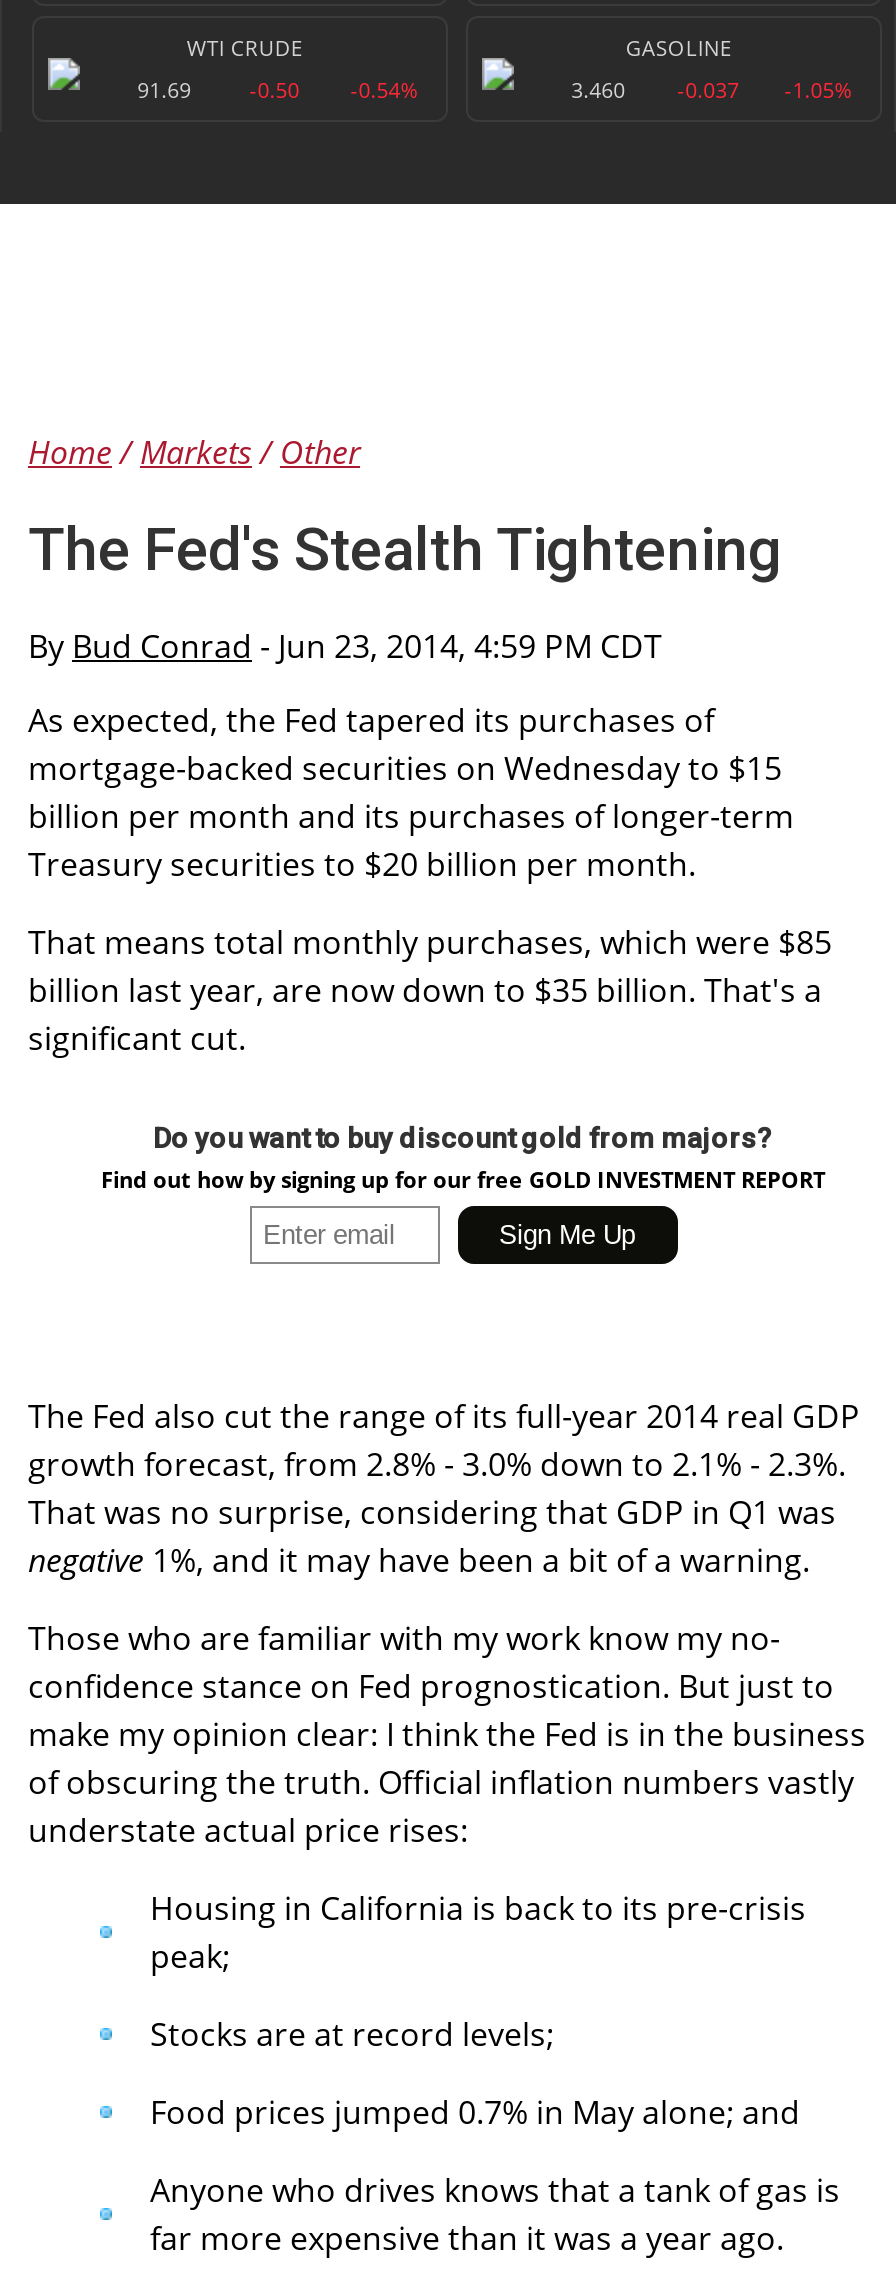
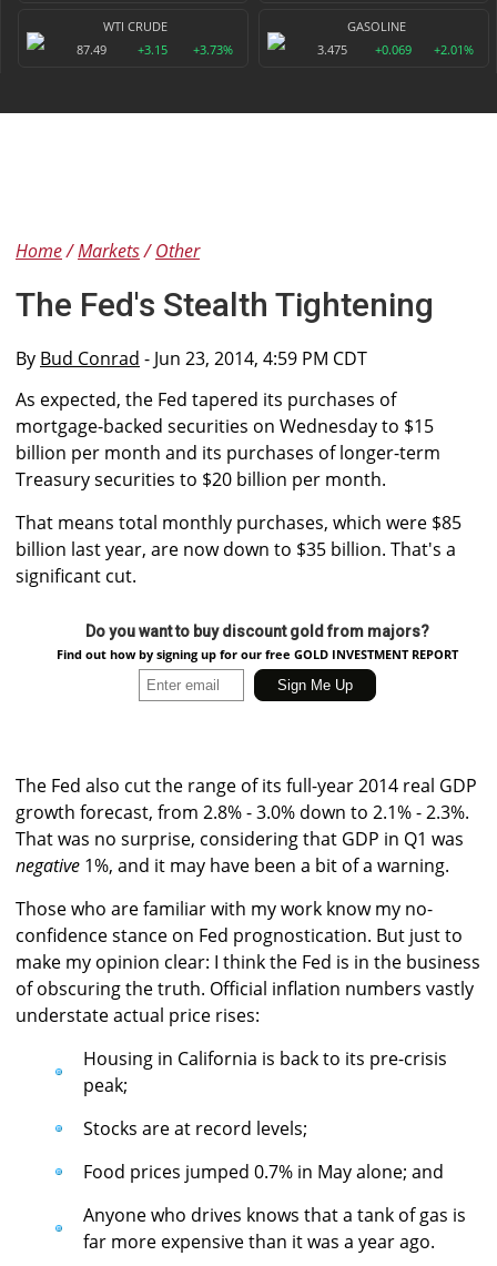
- 91.69
+ 87.49

- -0.50
+ +3.15

- -0.54%
+ +3.73%

- 3.460
+ 3.475

- -0.037
+ +0.069

- -1.05%
+ +2.01%
